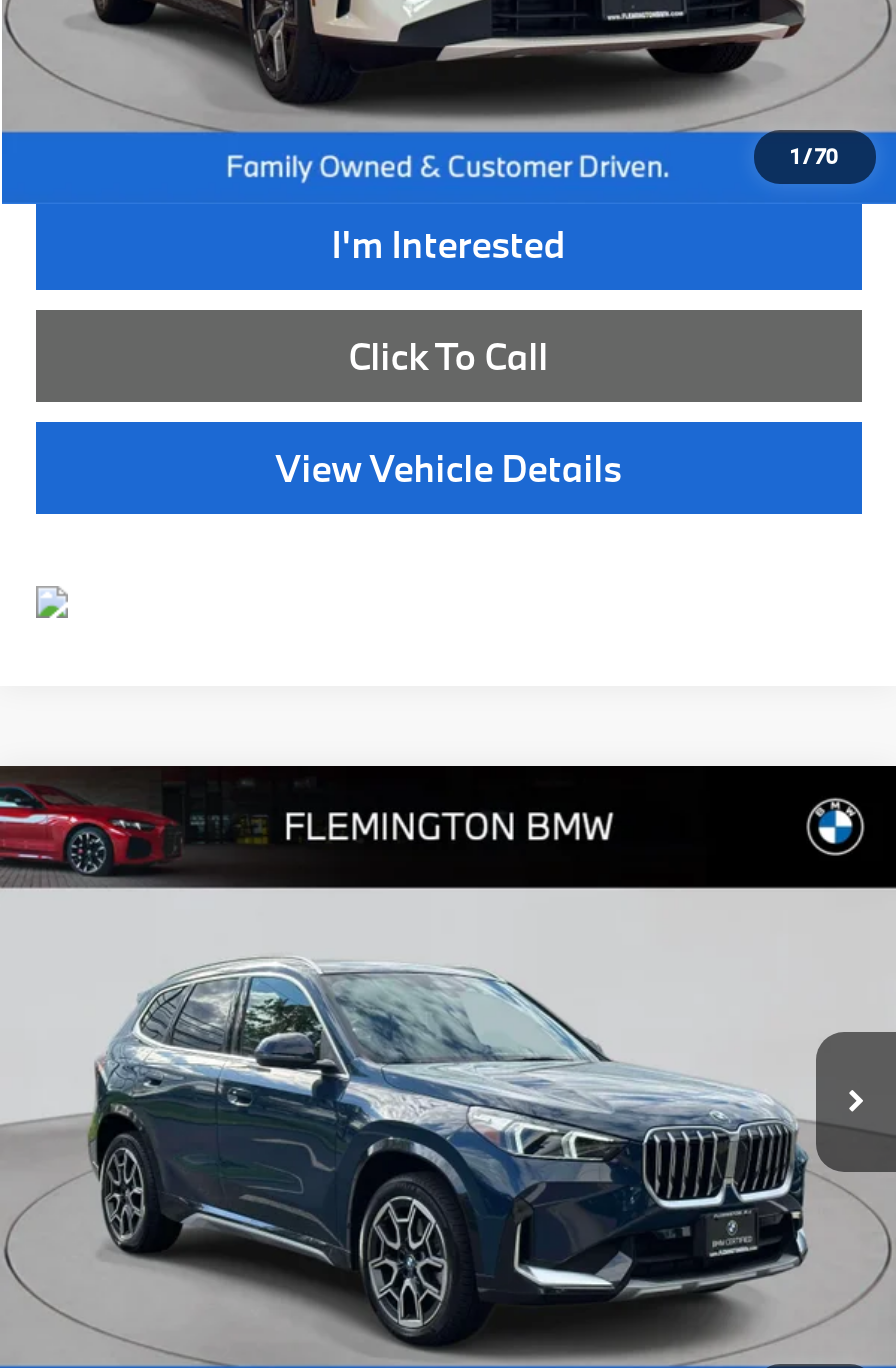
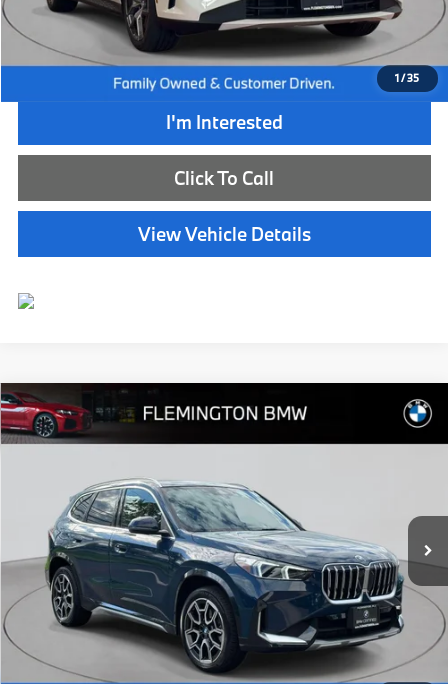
- 1 / 70
+ 1 / 35
